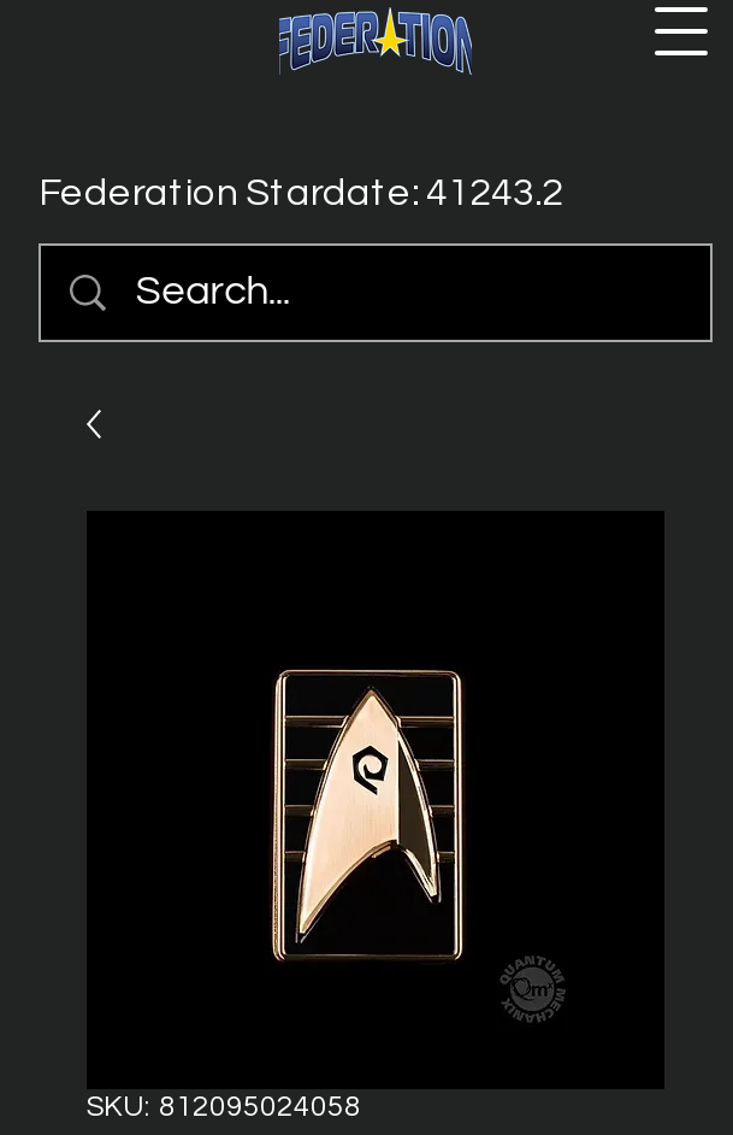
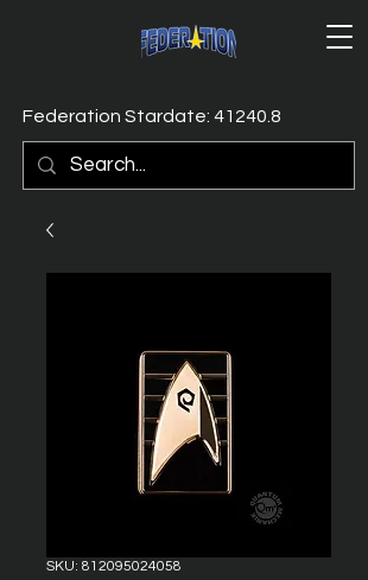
- Federation Stardate: 41243.2
+ Federation Stardate: 41240.8
